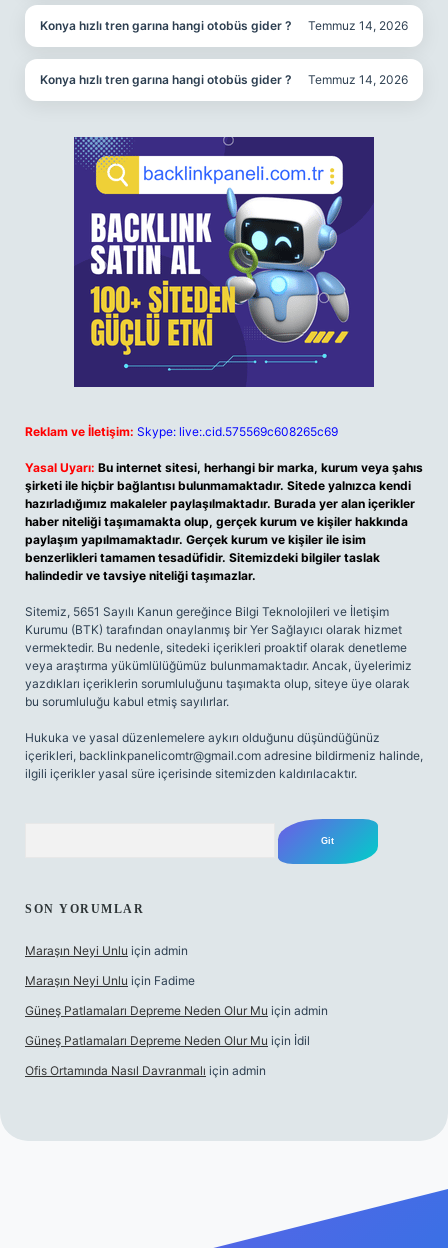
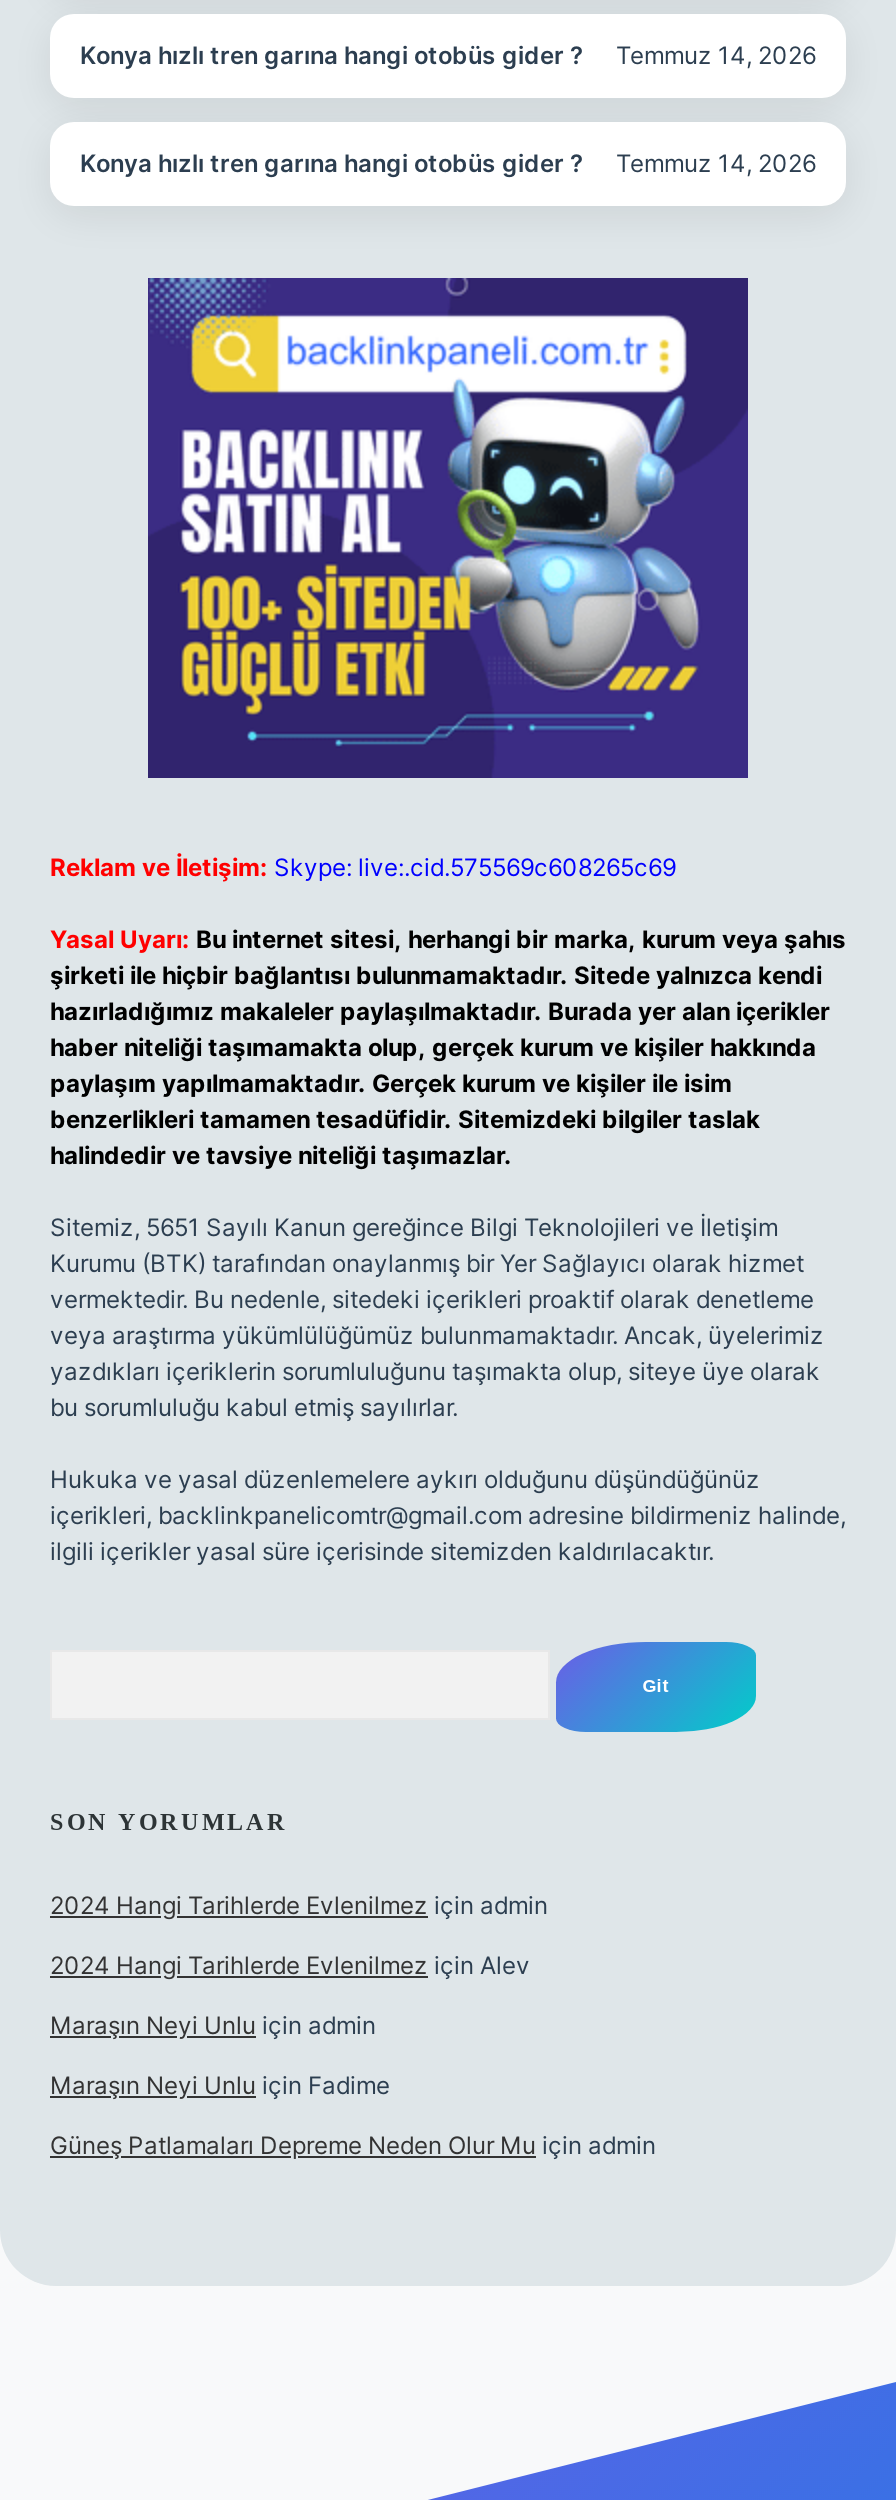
+ 2024 Hangi Tarihlerde Evlenilmez için admin
+ 2024 Hangi Tarihlerde Evlenilmez için Alev

moved down: Maraşın Neyi Unlu için admin | Maraşın Neyi Unlu için Fadime | Güneş Patlamaları Depreme Neden Olur Mu için admin

- Güneş Patlamaları Depreme Neden Olur Mu için İdil
- Ofis Ortamında Nasıl Davranmalı için admin
